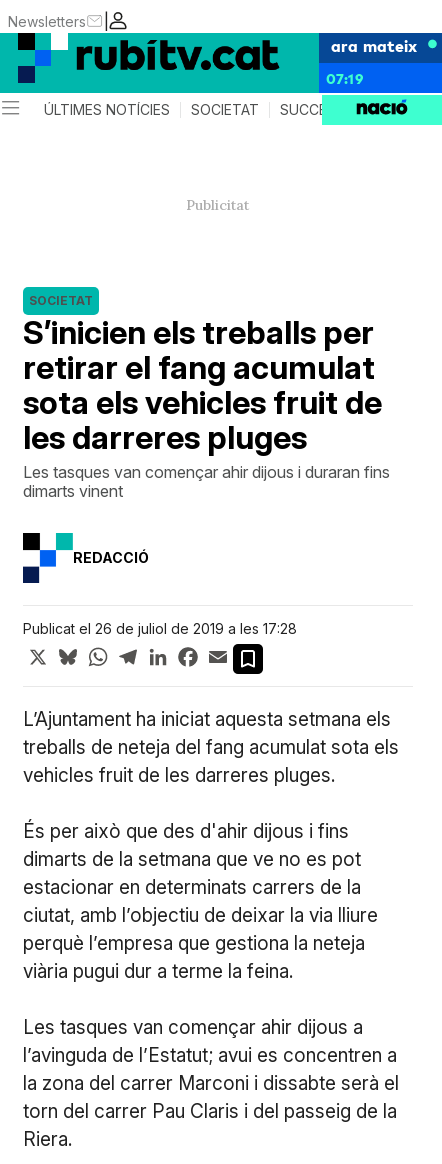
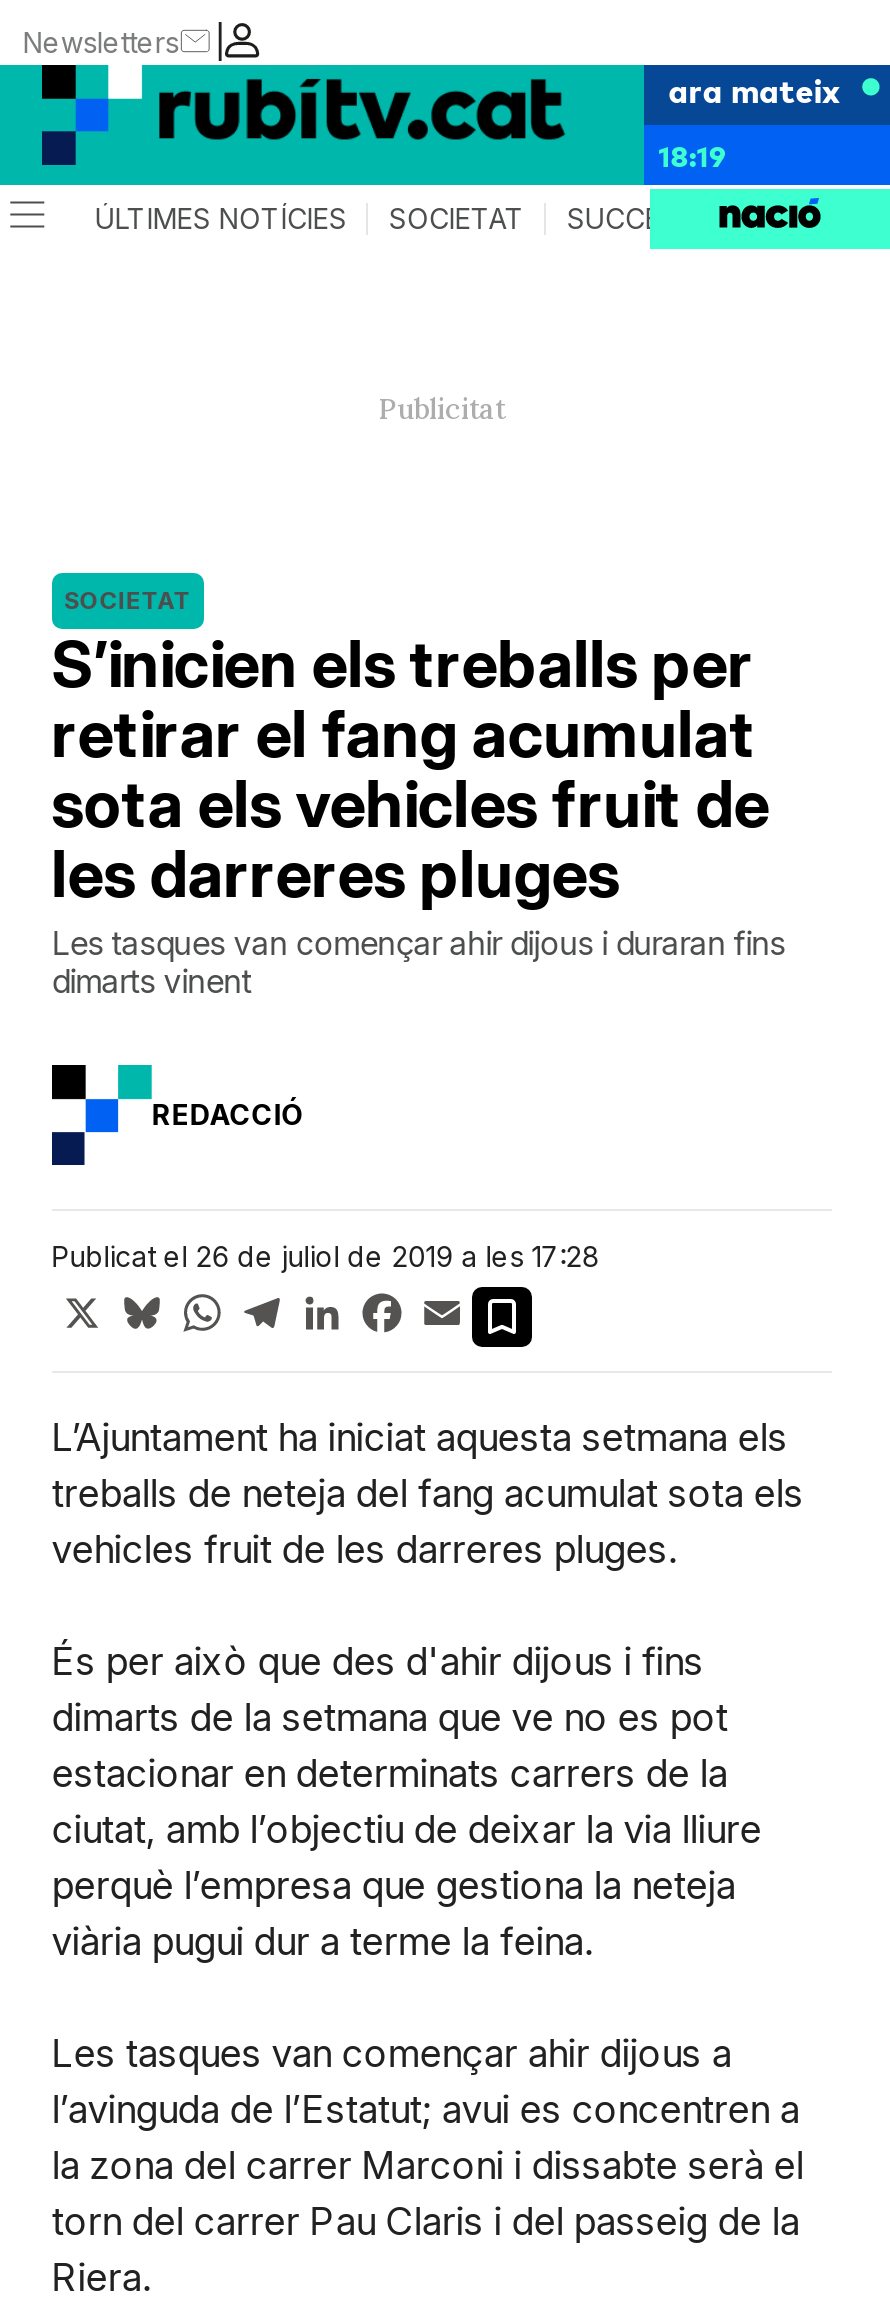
- 07:19
+ 18:19
